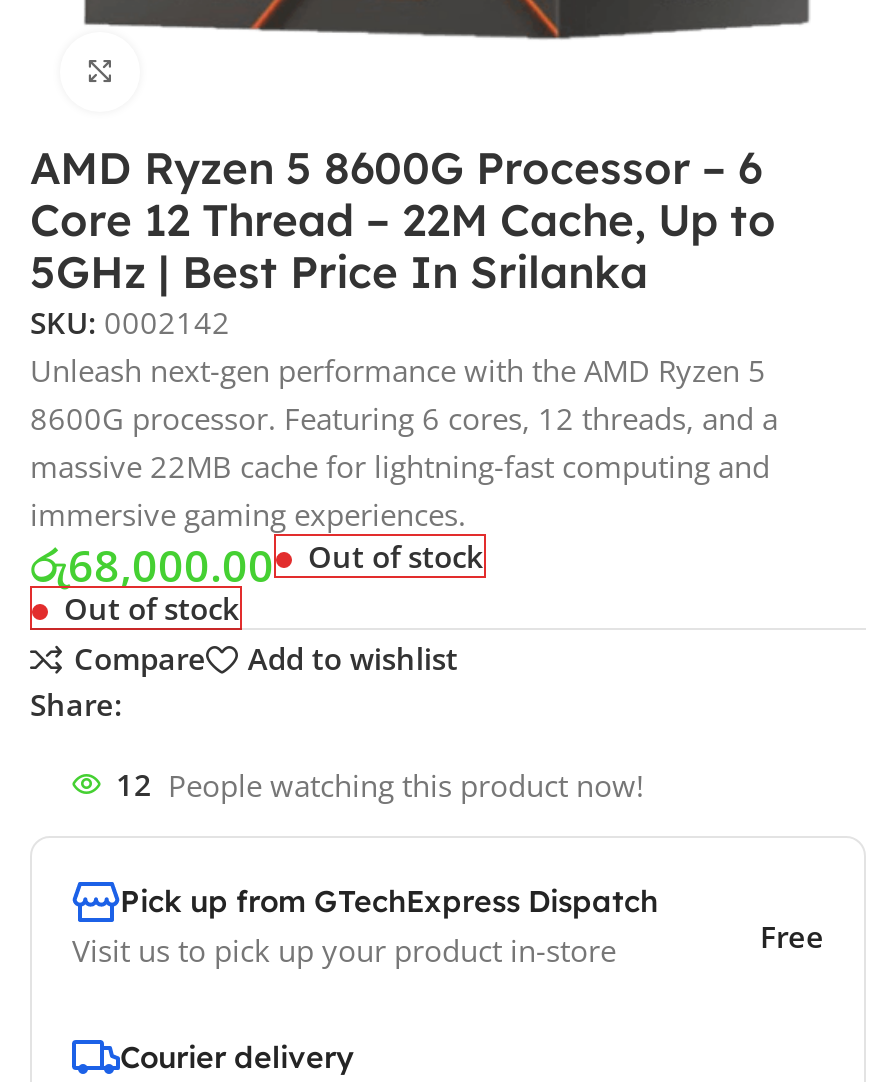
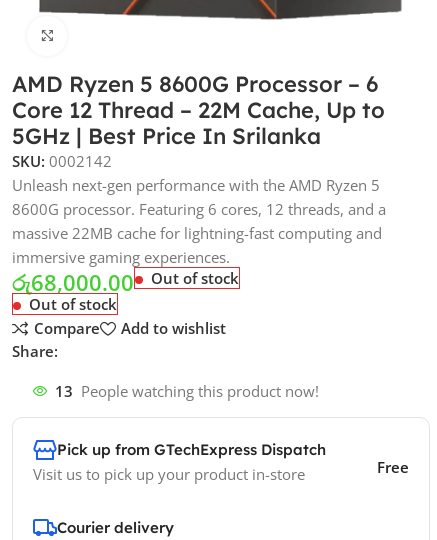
- 12 People watching this product now!
+ 13 People watching this product now!
